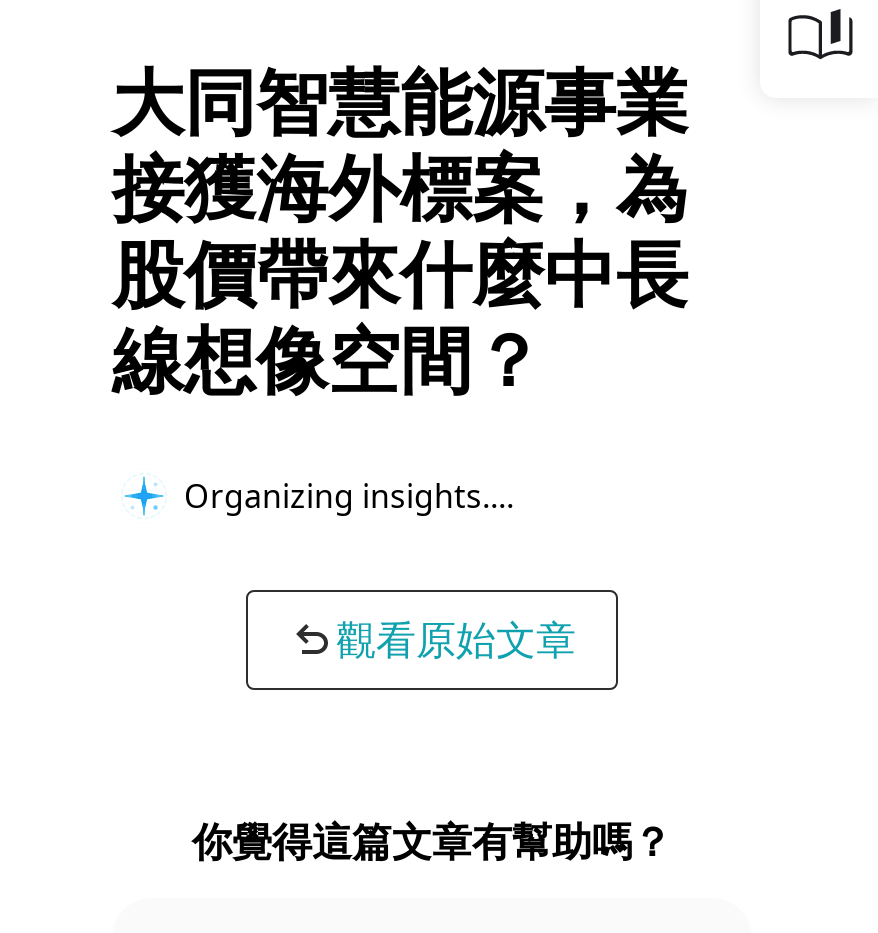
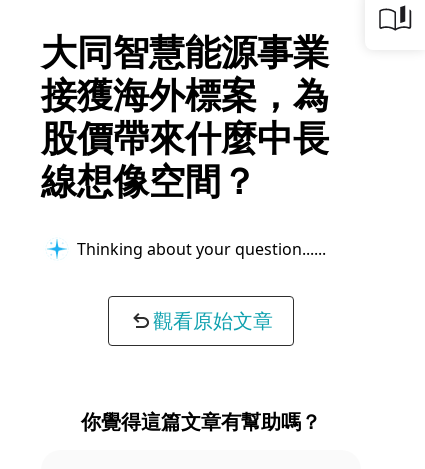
- Organizing insights...
+ Thinking about your question...
